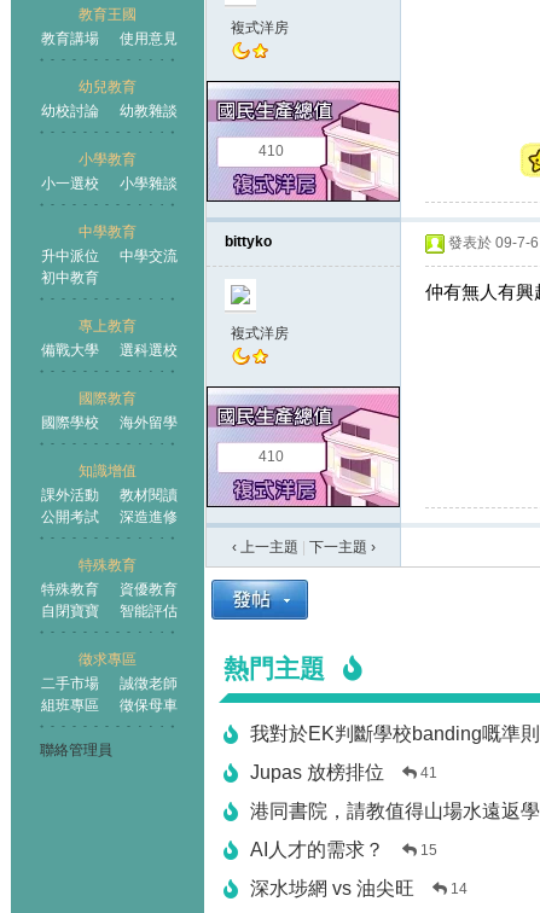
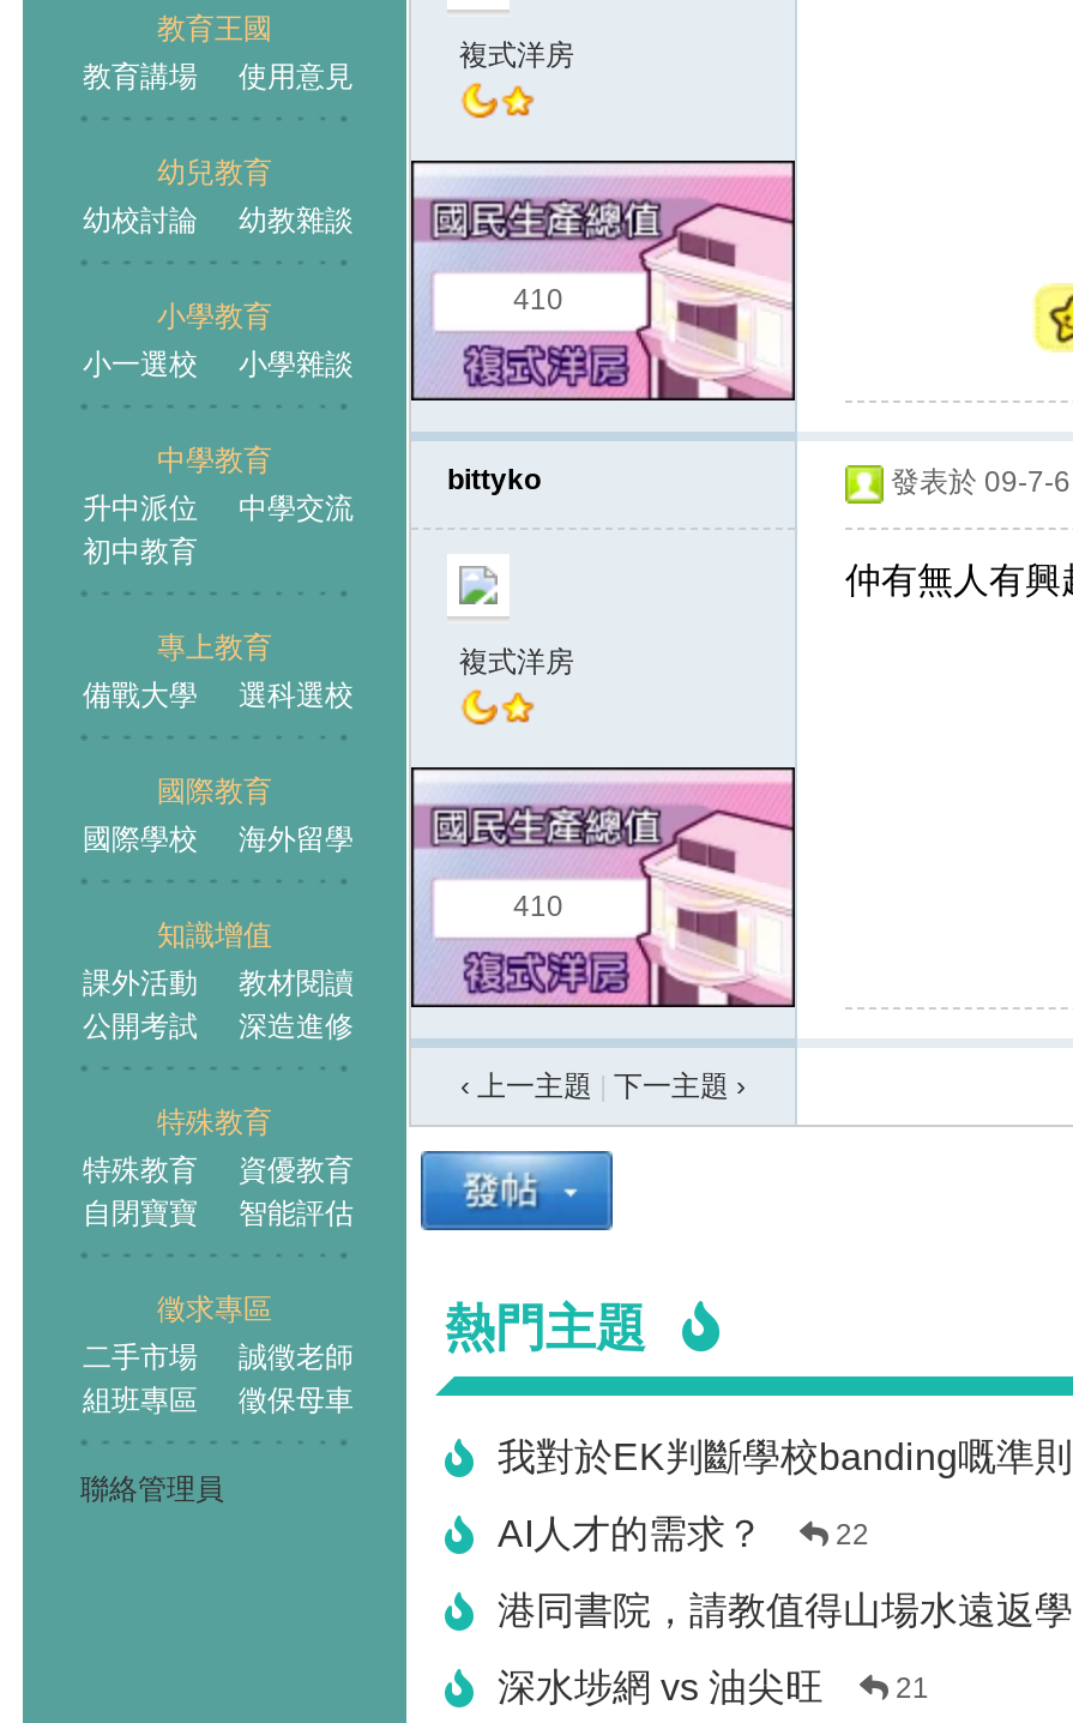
- Jupas 放榜排位
- 41
+ 22

moved up: AI人才的需求？

- 15

- 14
+ 21
